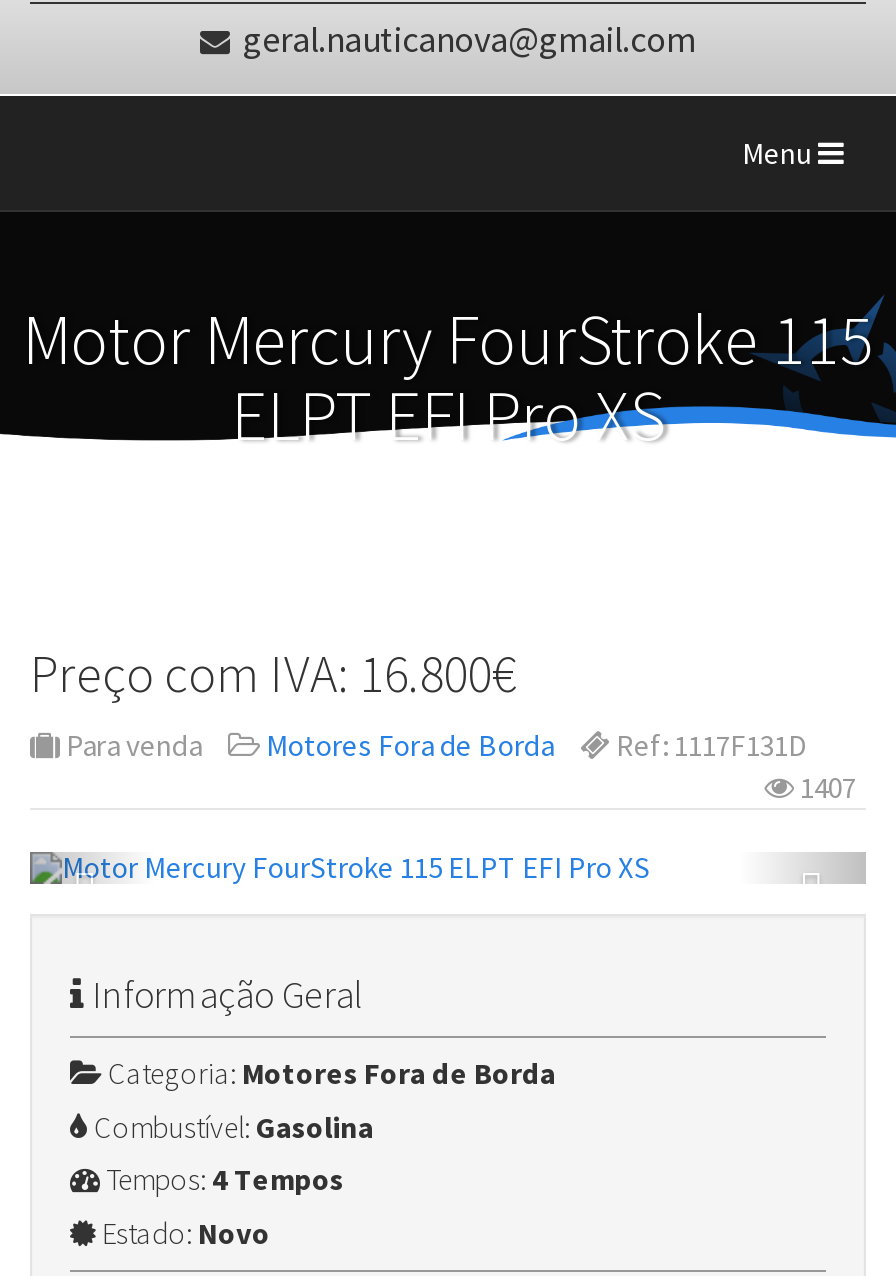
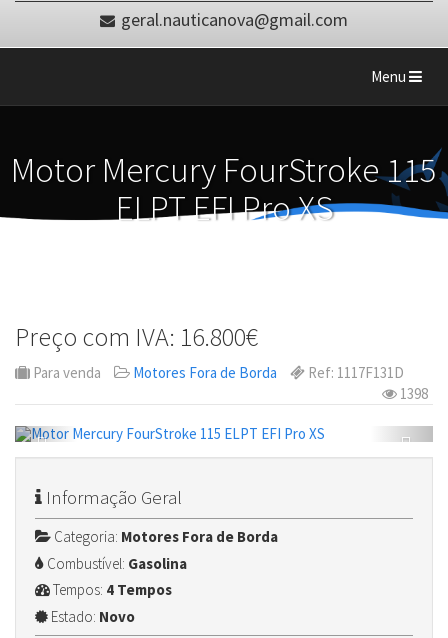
- 1407
+ 1398
